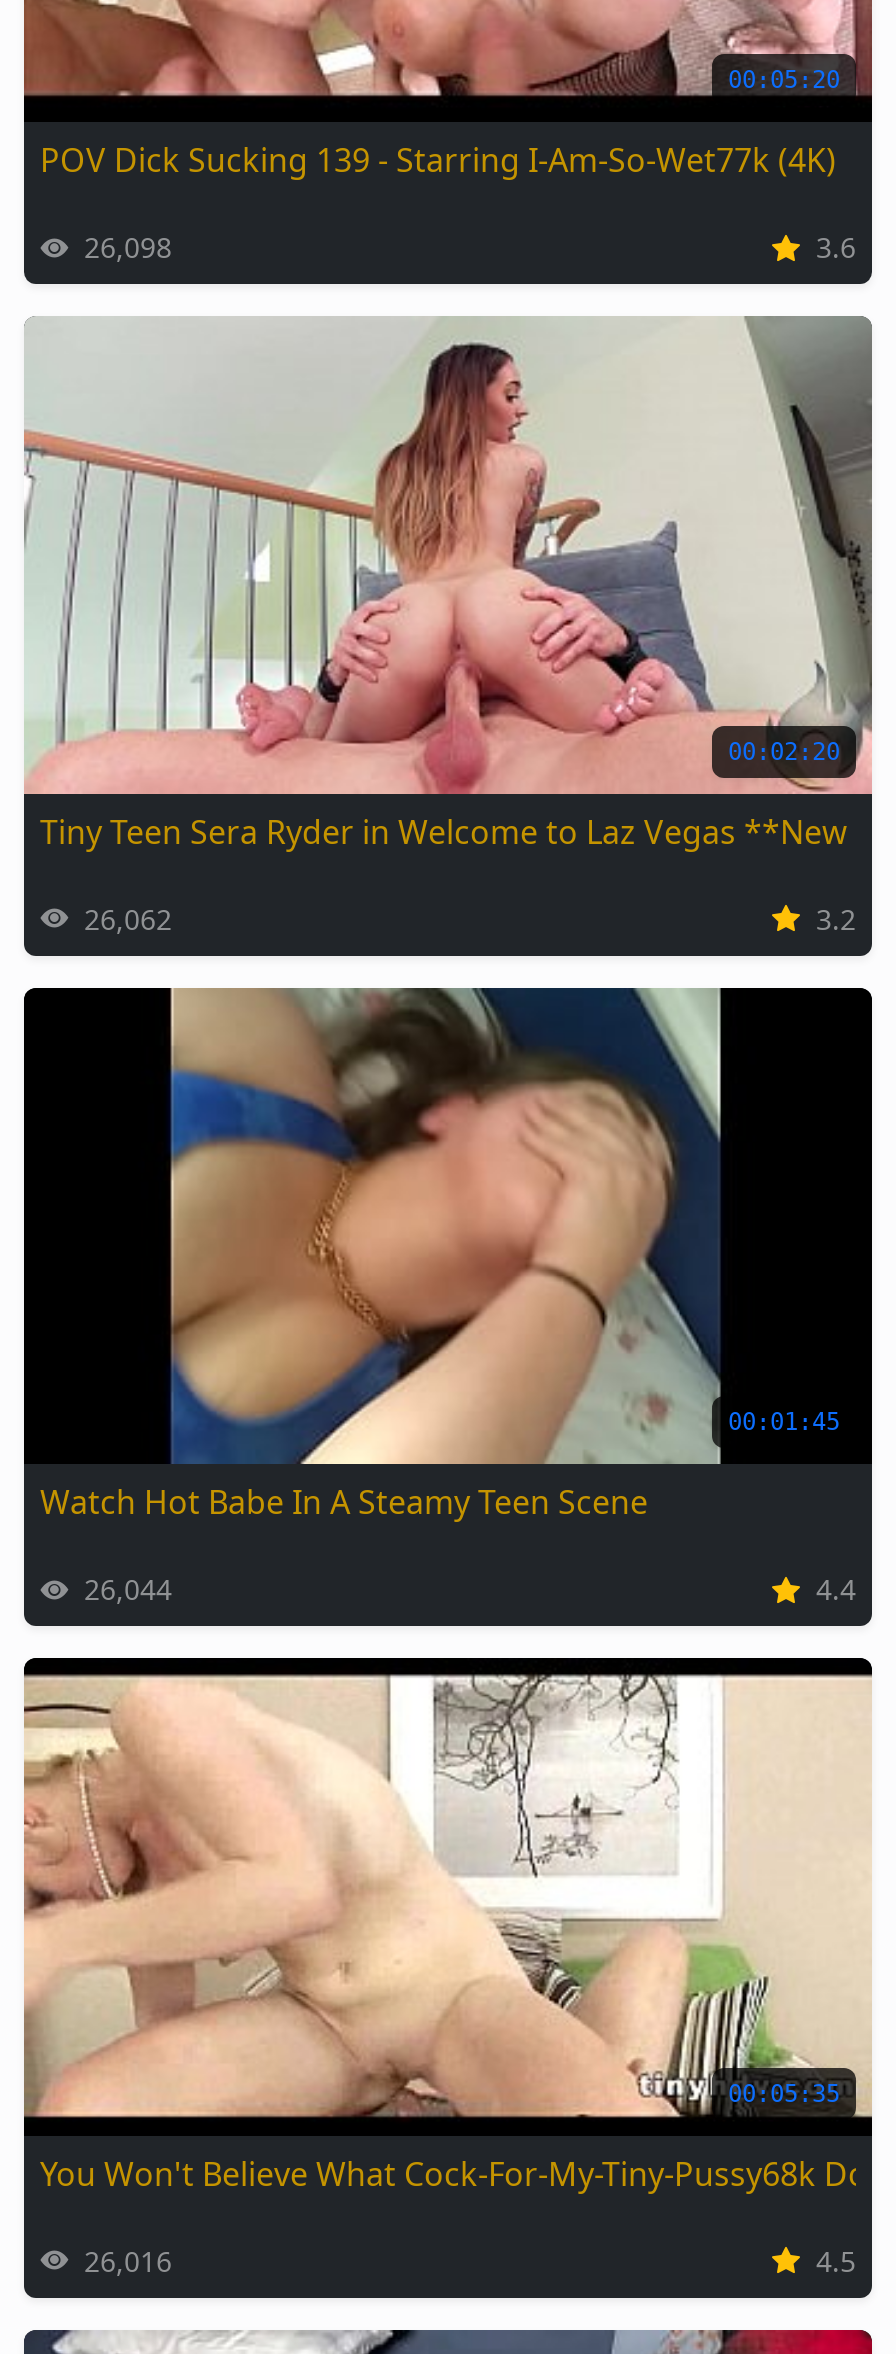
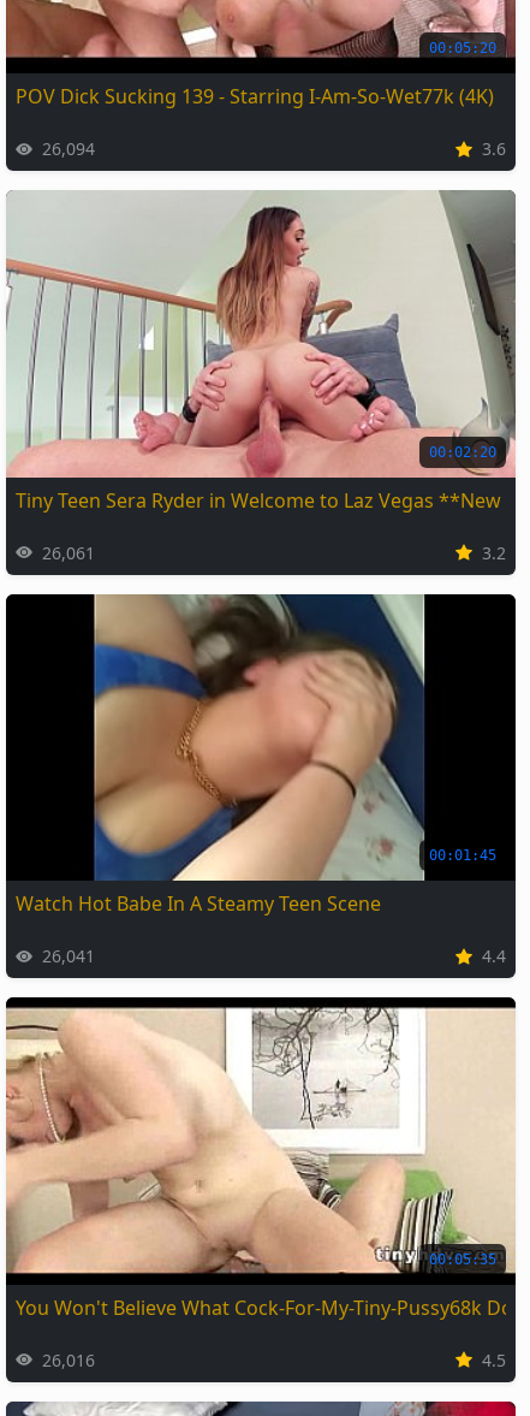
- 26,098
+ 26,094

- 26,062
+ 26,061

- 26,044
+ 26,041
